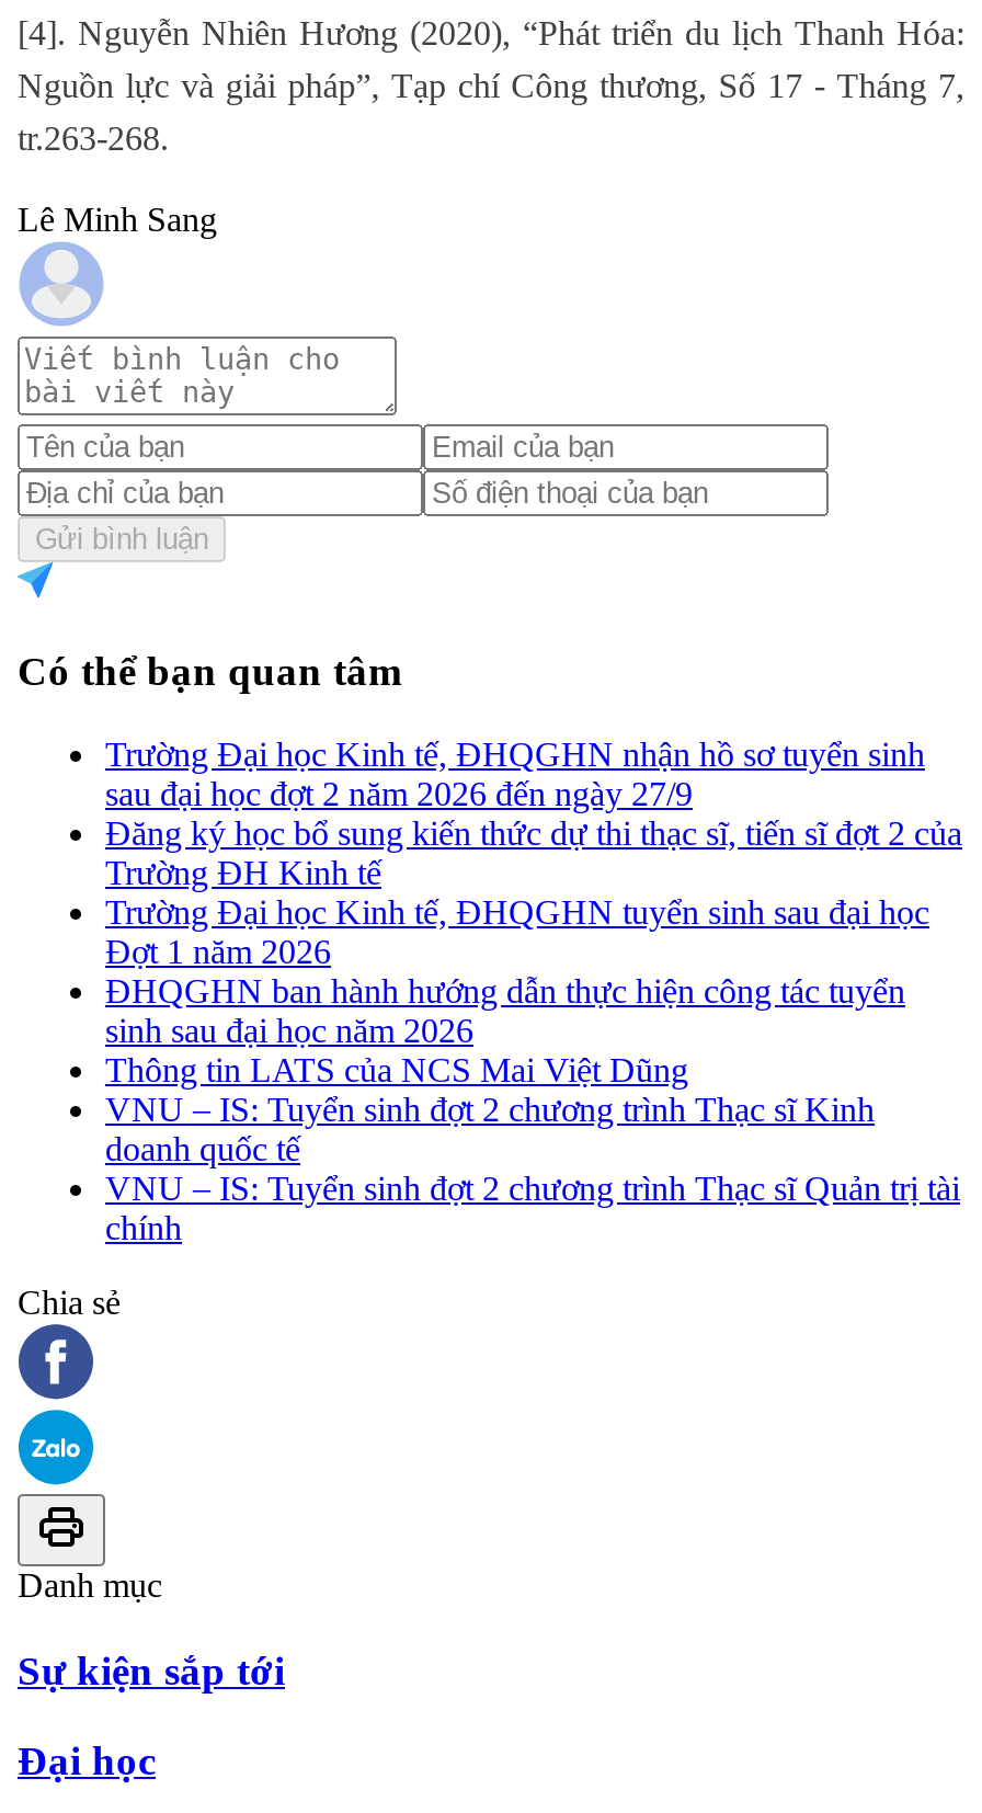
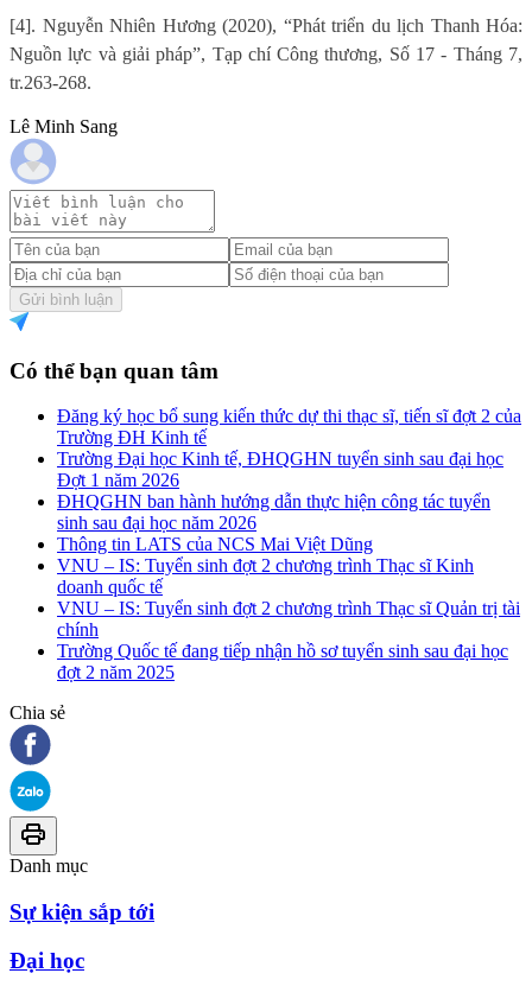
- Trường Đại học Kinh tế, ĐHQGHN nhận hồ sơ tuyển sinh
- sau đại học đợt 2 năm 2026 đến ngày 27/9

moved up: Đăng ký học bổ sung kiến thức dự thi thạc sĩ, tiến sĩ đợt 2 của | Trường ĐH Kinh tế | Trường Đại học Kinh tế, ĐHQGHN tuyển sinh sau đại học | ... | VNU – IS: Tuyển sinh đợt 2 chương trình Thạc sĩ Quản trị tài | chính

+ Trường Quốc tế đang tiếp nhận hồ sơ tuyển sinh sau đại học
+ đợt 2 năm 2025
